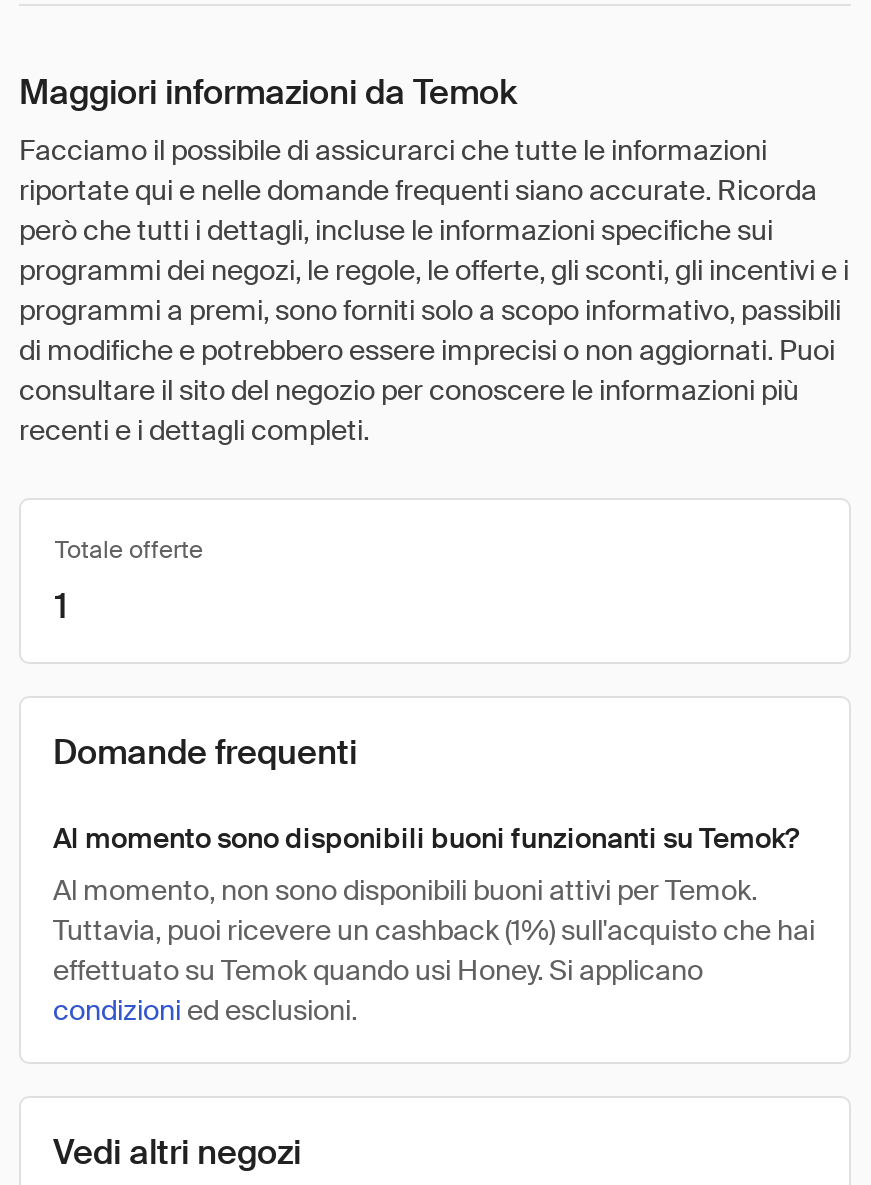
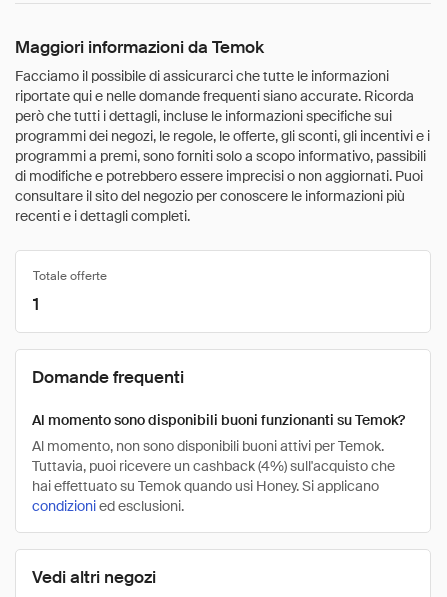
- Tuttavia, puoi ricevere un cashback (1%) sull'acquisto che hai
- effettuato su Temok quando usi Honey. Si applicano
+ Tuttavia, puoi ricevere un cashback (4%) sull'acquisto che
+ hai effettuato su Temok quando usi Honey. Si applicano
